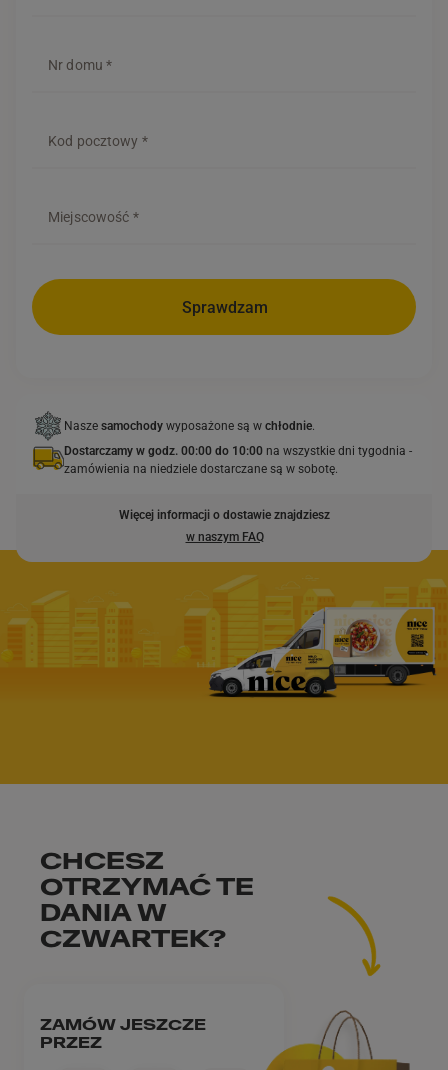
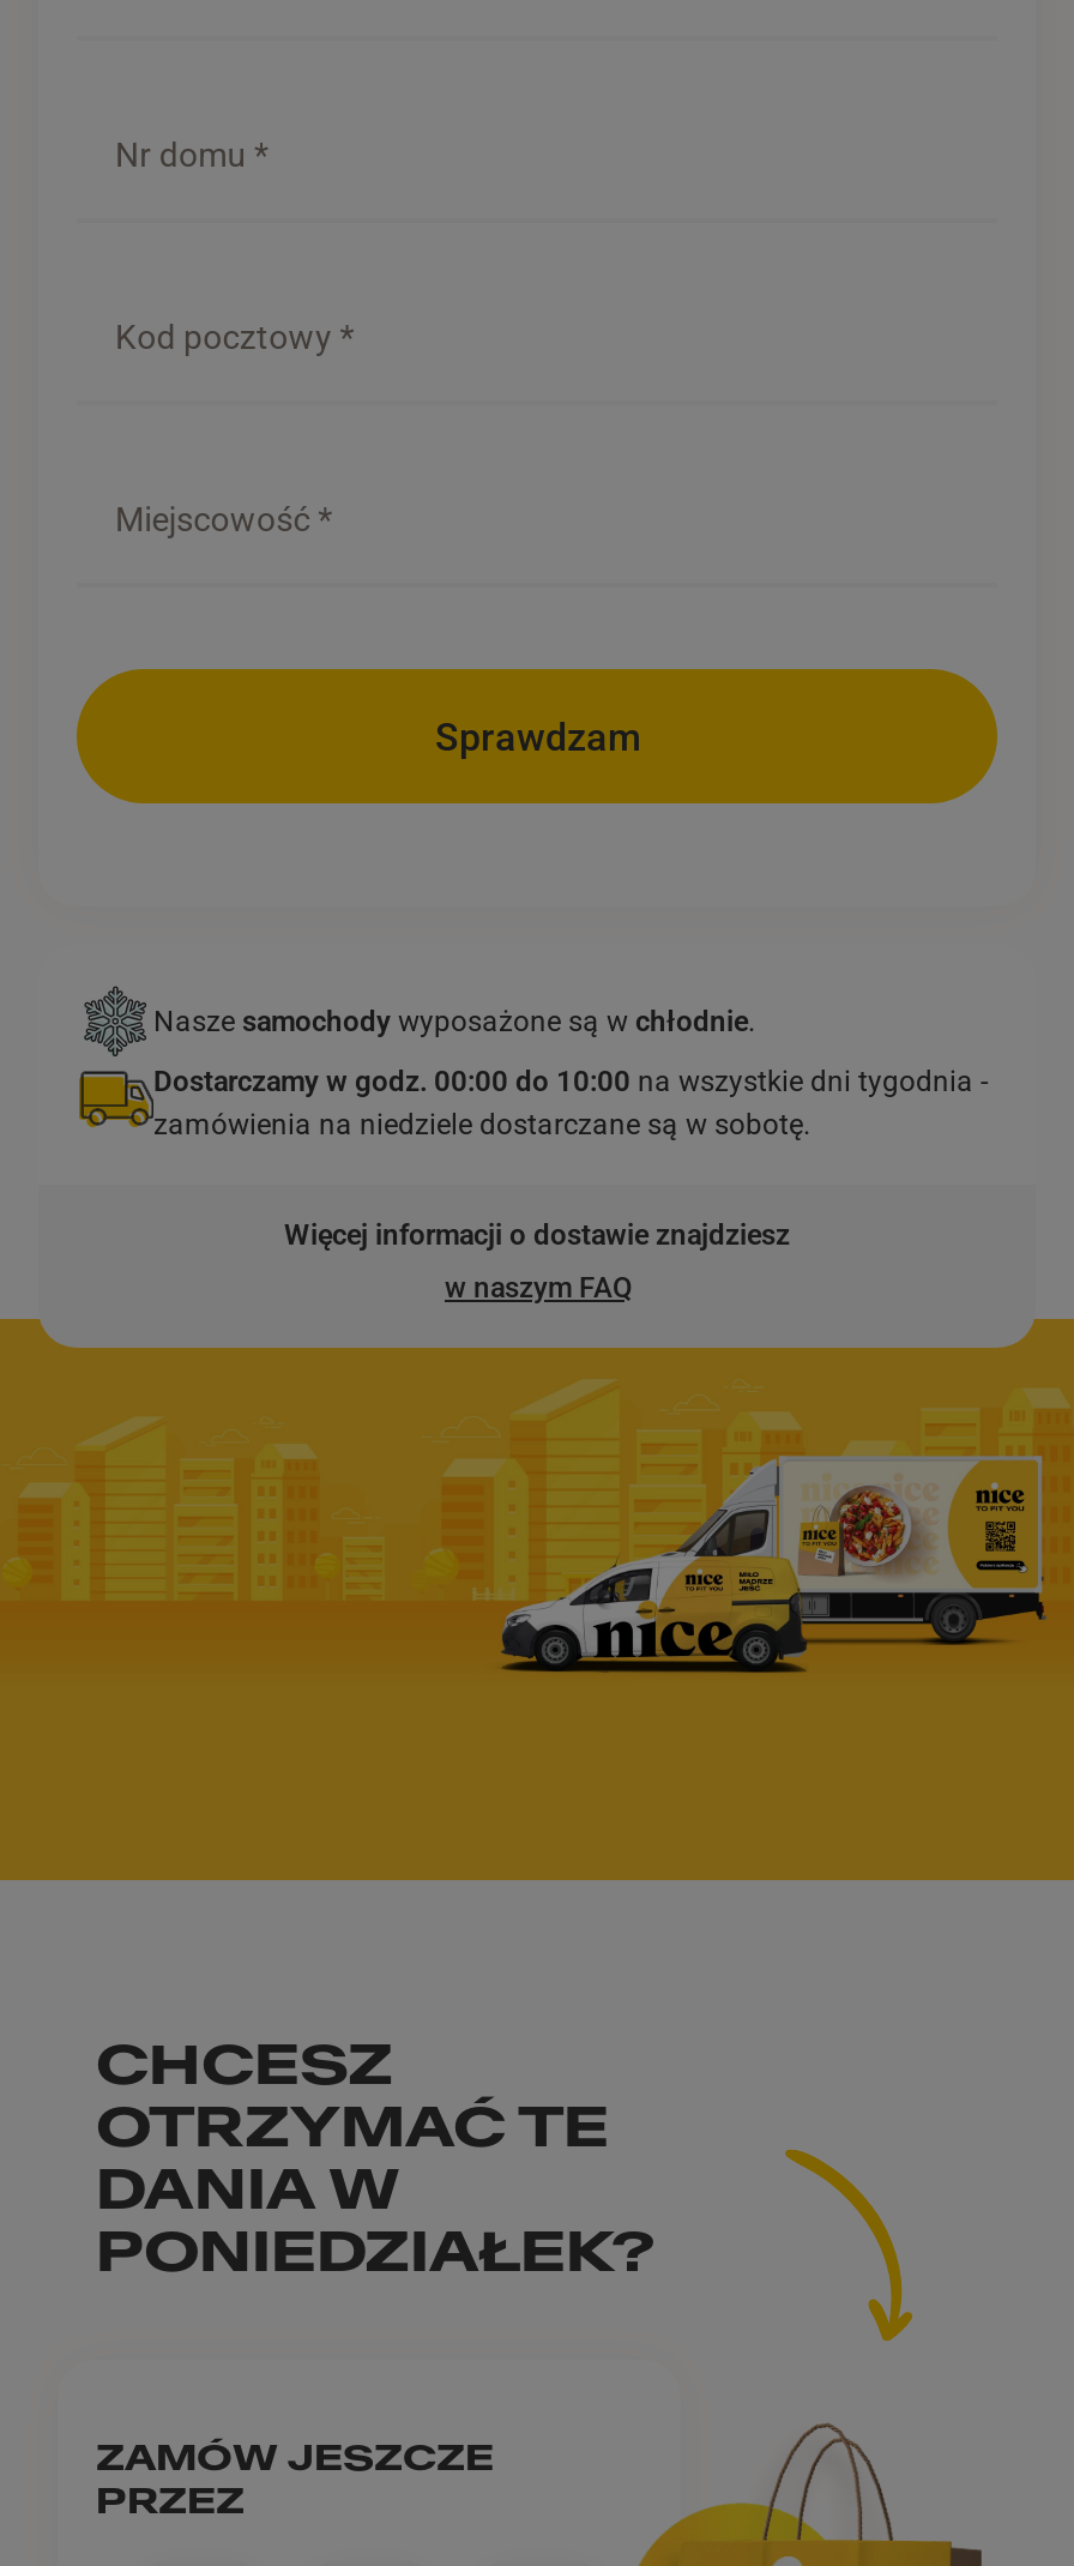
- CZWARTEK?
+ PONIEDZIAŁEK?
